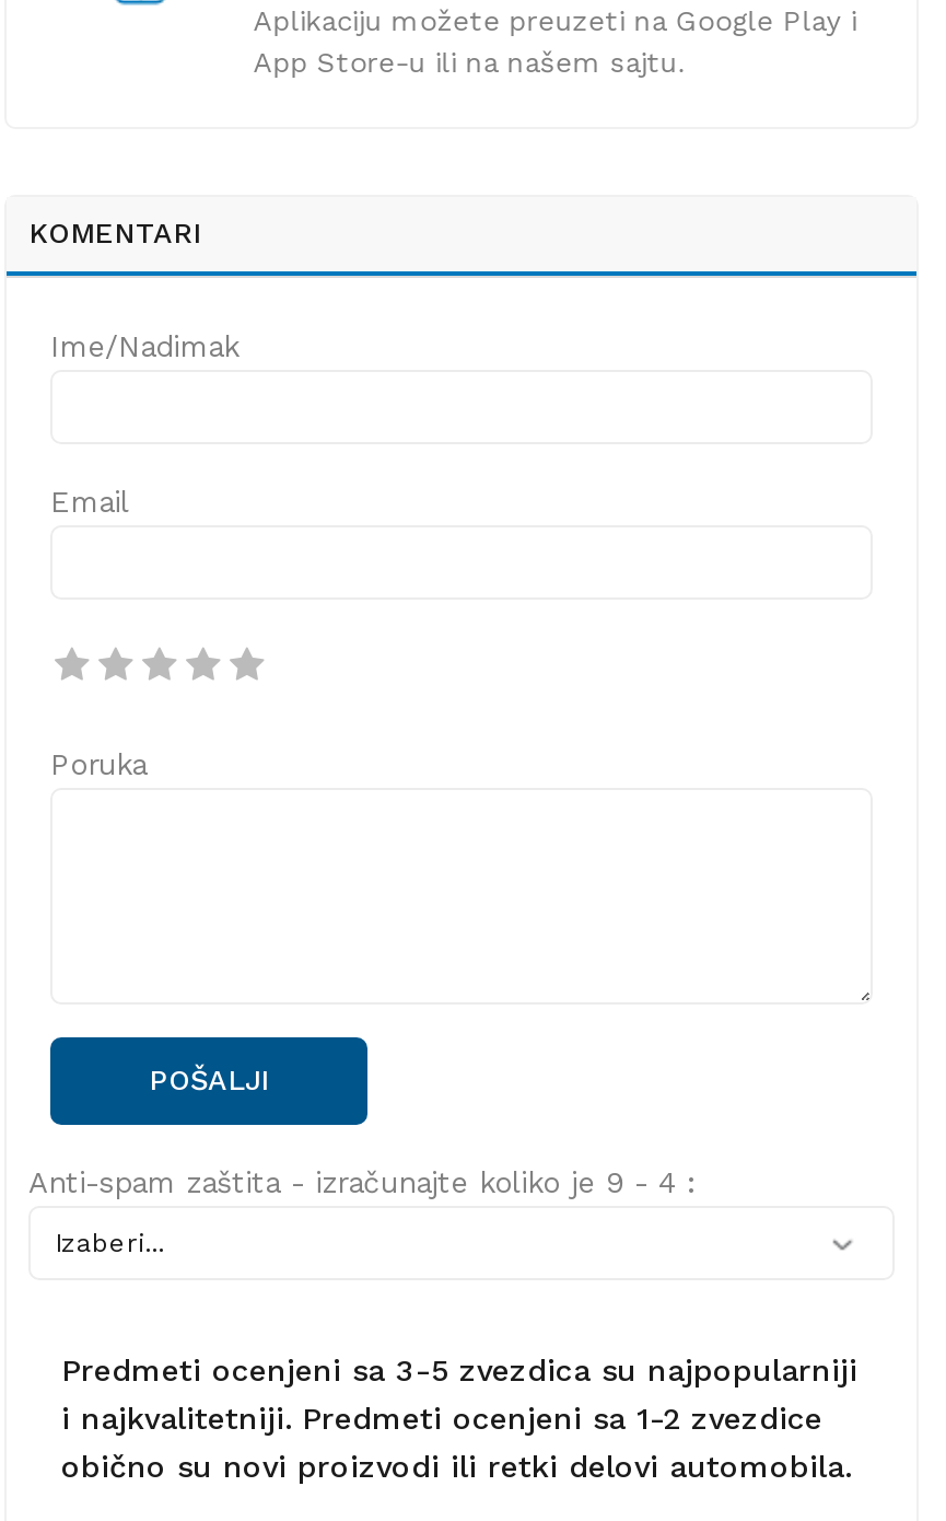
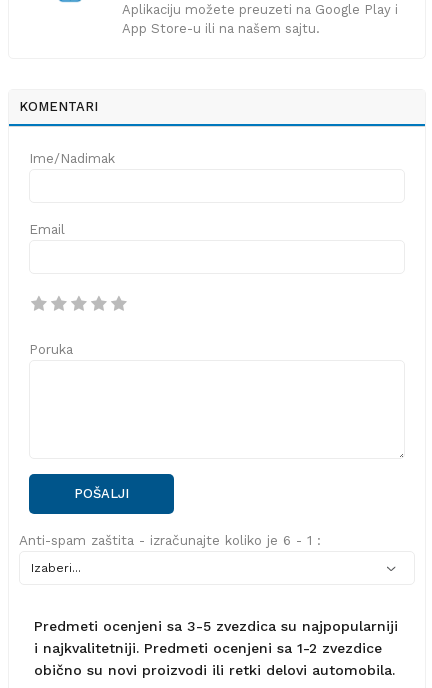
- Anti-spam zaštita - izračunajte koliko je 9 - 4 :
+ Anti-spam zaštita - izračunajte koliko je 6 - 1 :
